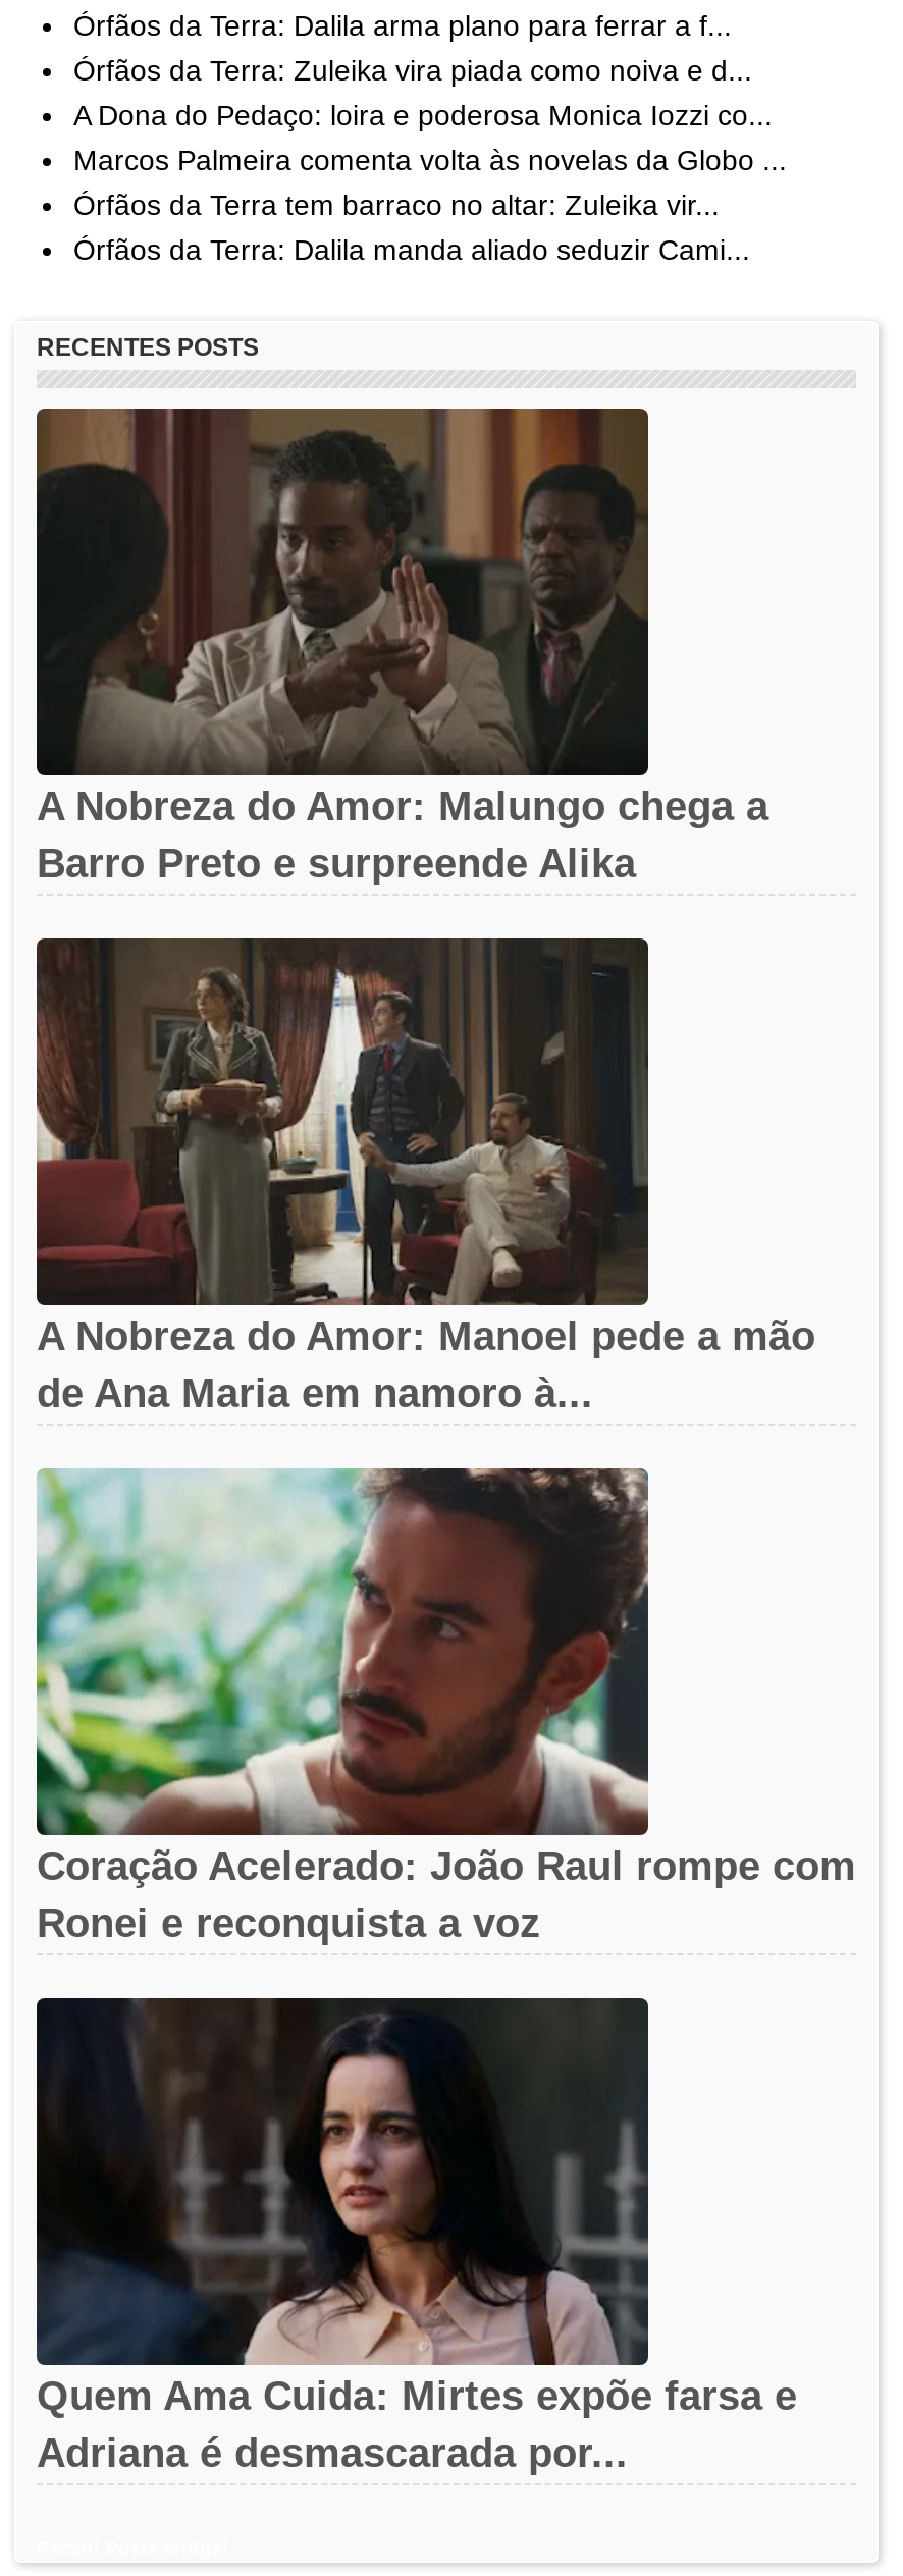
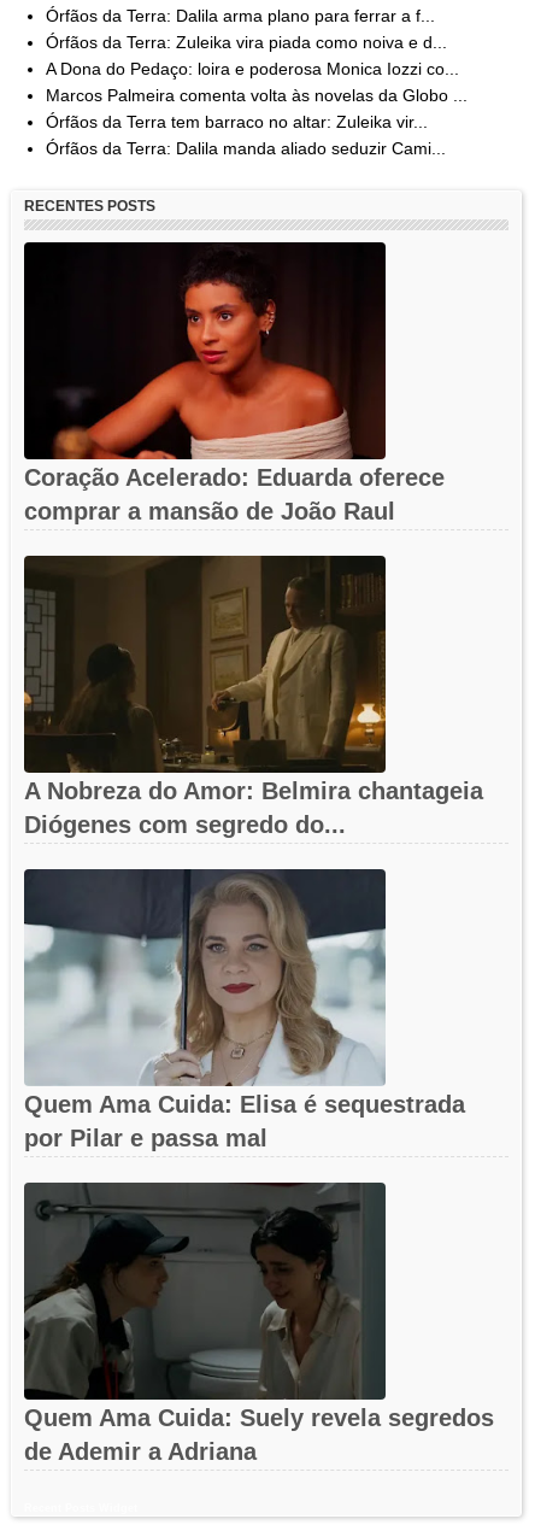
- [image]
- A Nobreza do Amor: Malungo chega a
- Barro Preto e surpreende Alika
+ [image]
+ Coração Acelerado: Eduarda oferece
+ comprar a mansão de João Raul

- [image]
- A Nobreza do Amor: Manoel pede a mão
- de Ana Maria em namoro à...
+ [image]
+ A Nobreza do Amor: Belmira chantageia
+ Diógenes com segredo do...

- [image]
- Coração Acelerado: João Raul rompe com
- Ronei e reconquista a voz
+ [image]
+ Quem Ama Cuida: Elisa é sequestrada
+ por Pilar e passa mal

- [image]
- Quem Ama Cuida: Mirtes expõe farsa e
- Adriana é desmascarada por...
+ [image]
+ Quem Ama Cuida: Suely revela segredos
+ de Ademir a Adriana
